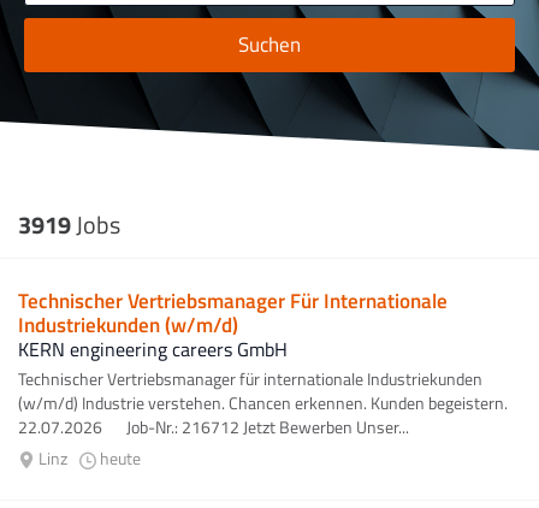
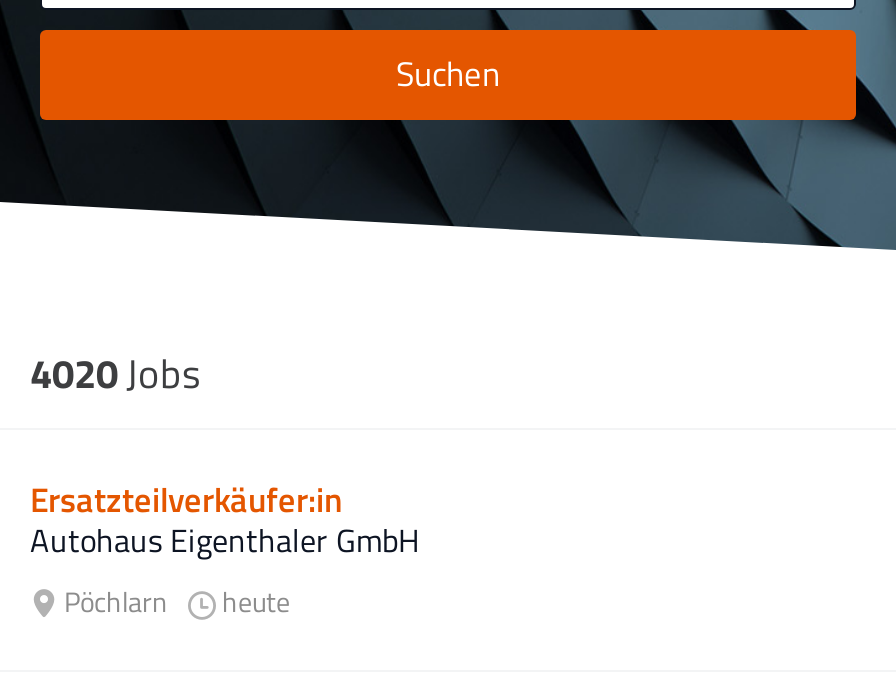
- 3919Jobs
+ 4020Jobs

- Technischer Vertriebsmanager Für Internationale
- Industriekunden (w/m/d)
- KERN engineering careers GmbH
- Technischer Vertriebsmanager für internationale Industriekunden
- (w/m/d) Industrie verstehen. Chancen erkennen. Kunden begeistern.
- 22.07.2026 Job-Nr.: 216712 Jetzt Bewerben Unser...
- Linz
+ Ersatzteilverkäufer:in
+ Autohaus Eigenthaler GmbH
+ Pöchlarn
